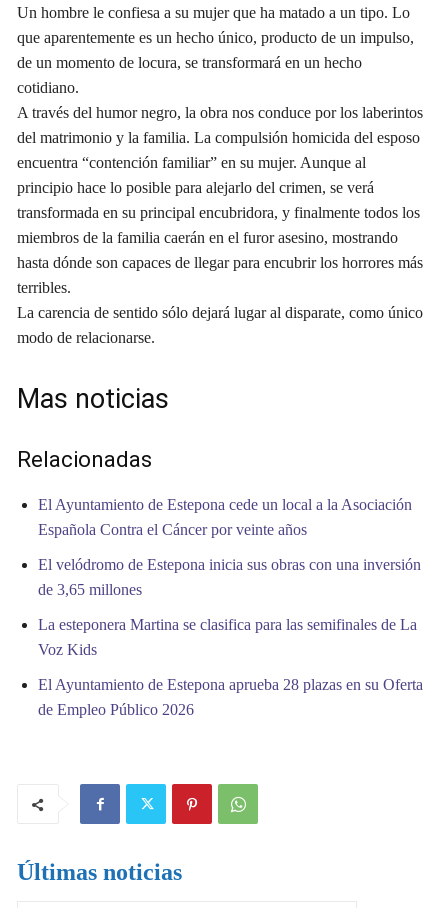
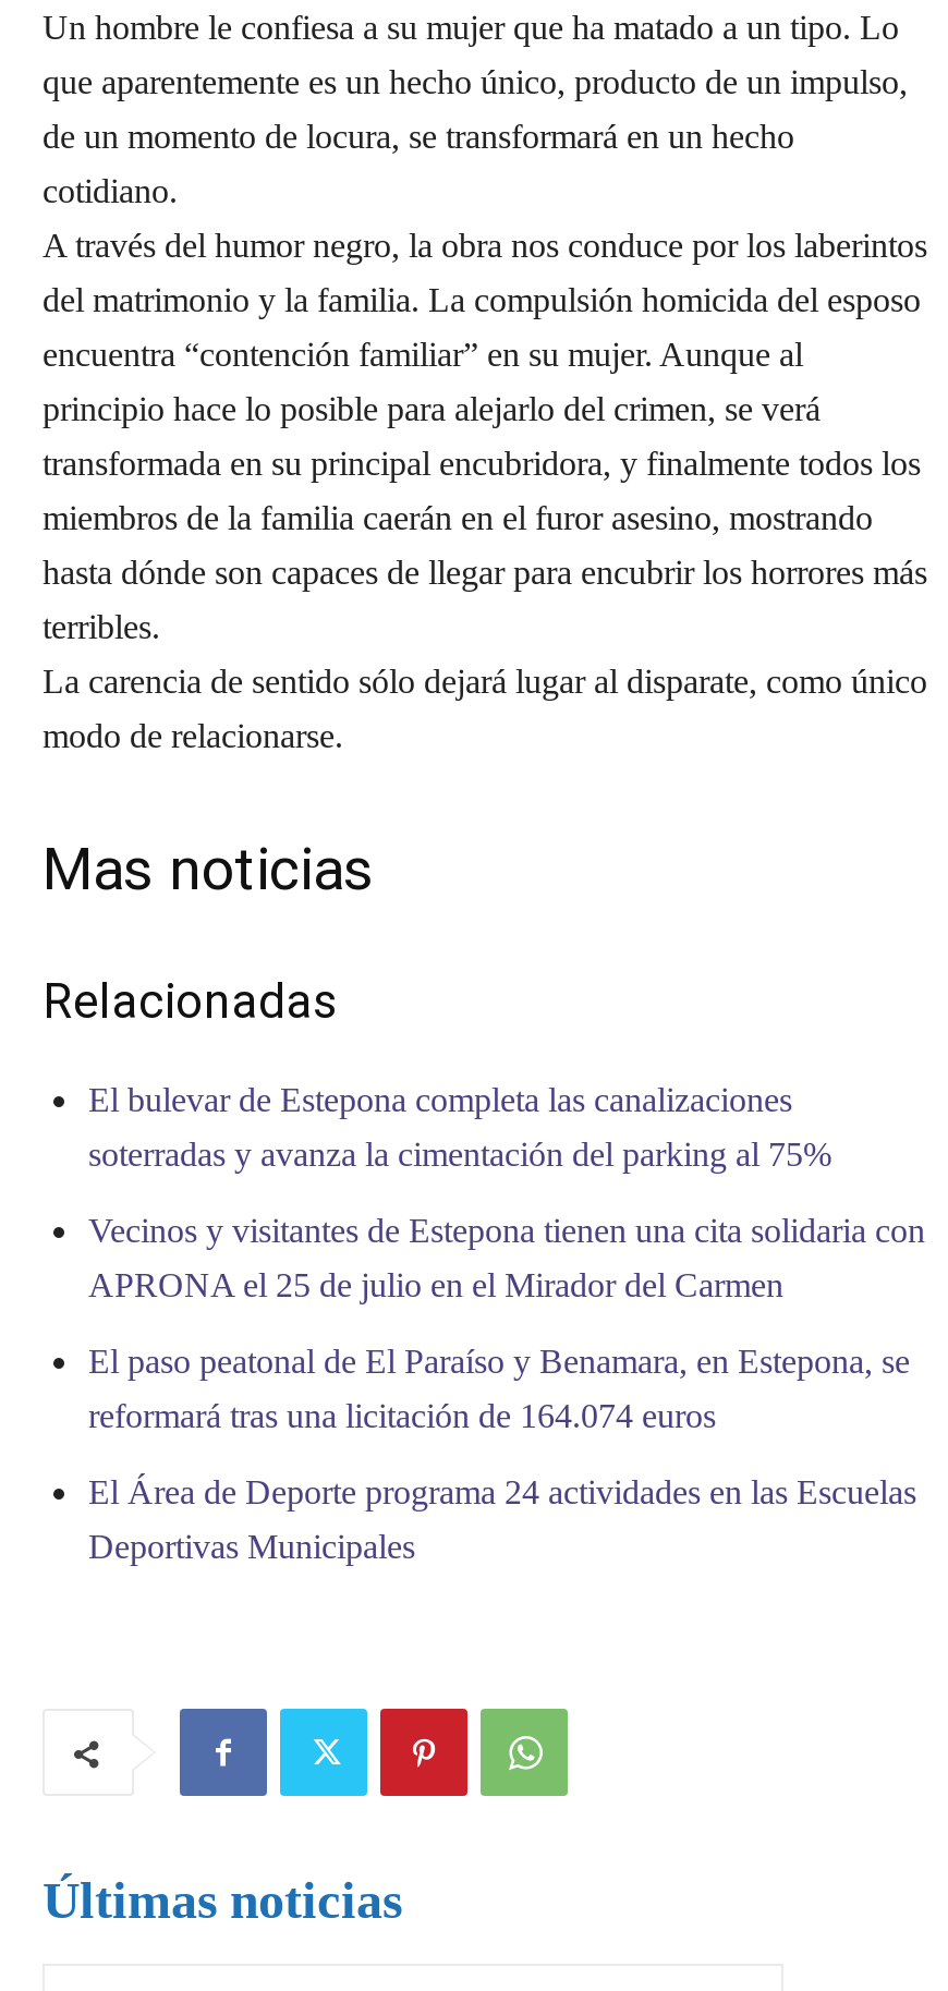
- El Ayuntamiento de Estepona cede un local a la Asociación
+ El bulevar de Estepona completa las canalizaciones

- Española Contra el Cáncer por veinte años
+ soterradas y avanza la cimentación del parking al 75%

- El velódromo de Estepona inicia sus obras con una inversión
+ Vecinos y visitantes de Estepona tienen una cita solidaria con

- de 3,65 millones
+ APRONA el 25 de julio en el Mirador del Carmen

- La esteponera Martina se clasifica para las semifinales de La
+ El paso peatonal de El Paraíso y Benamara, en Estepona, se

- Voz Kids
+ reformará tras una licitación de 164.074 euros

- El Ayuntamiento de Estepona aprueba 28 plazas en su Oferta
+ El Área de Deporte programa 24 actividades en las Escuelas

- de Empleo Público 2026
+ Deportivas Municipales
